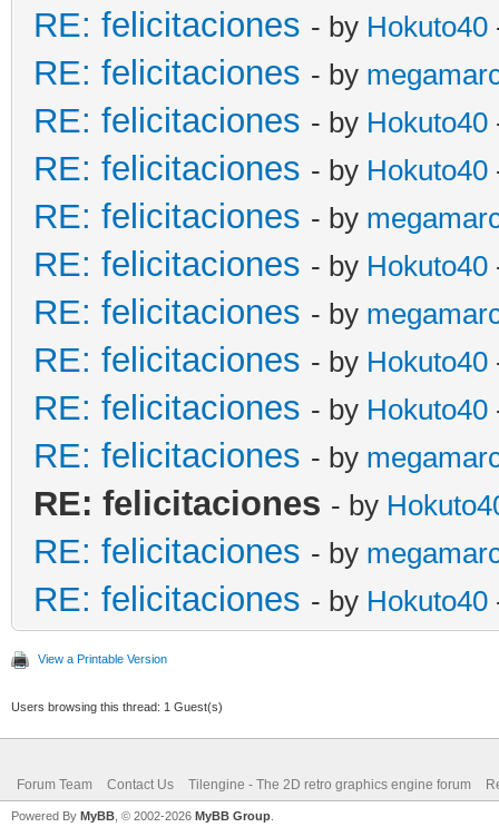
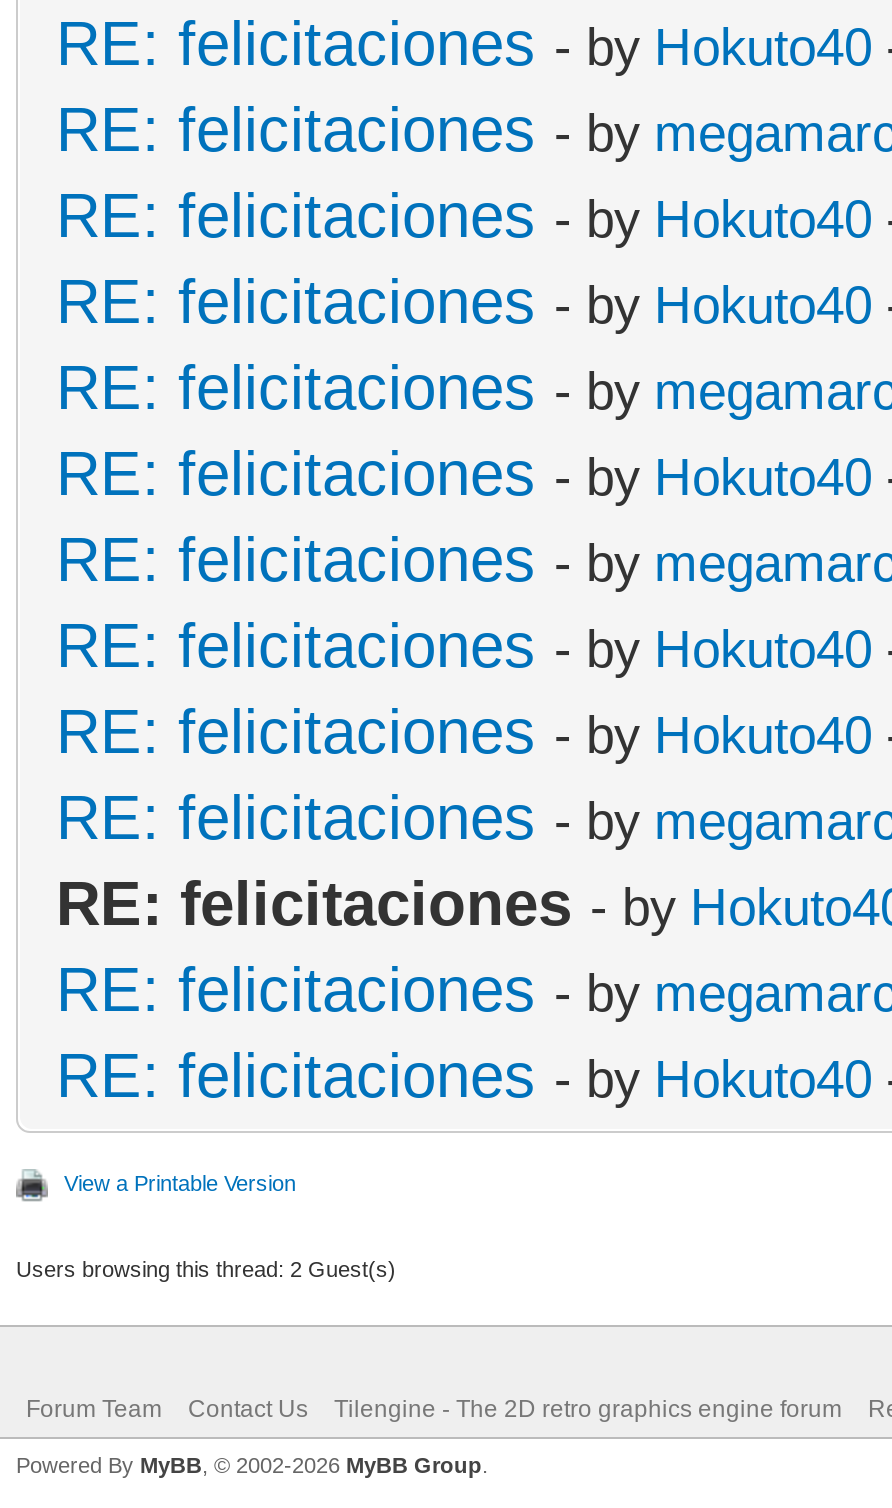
- Users browsing this thread: 1 Guest(s)
+ Users browsing this thread: 2 Guest(s)
